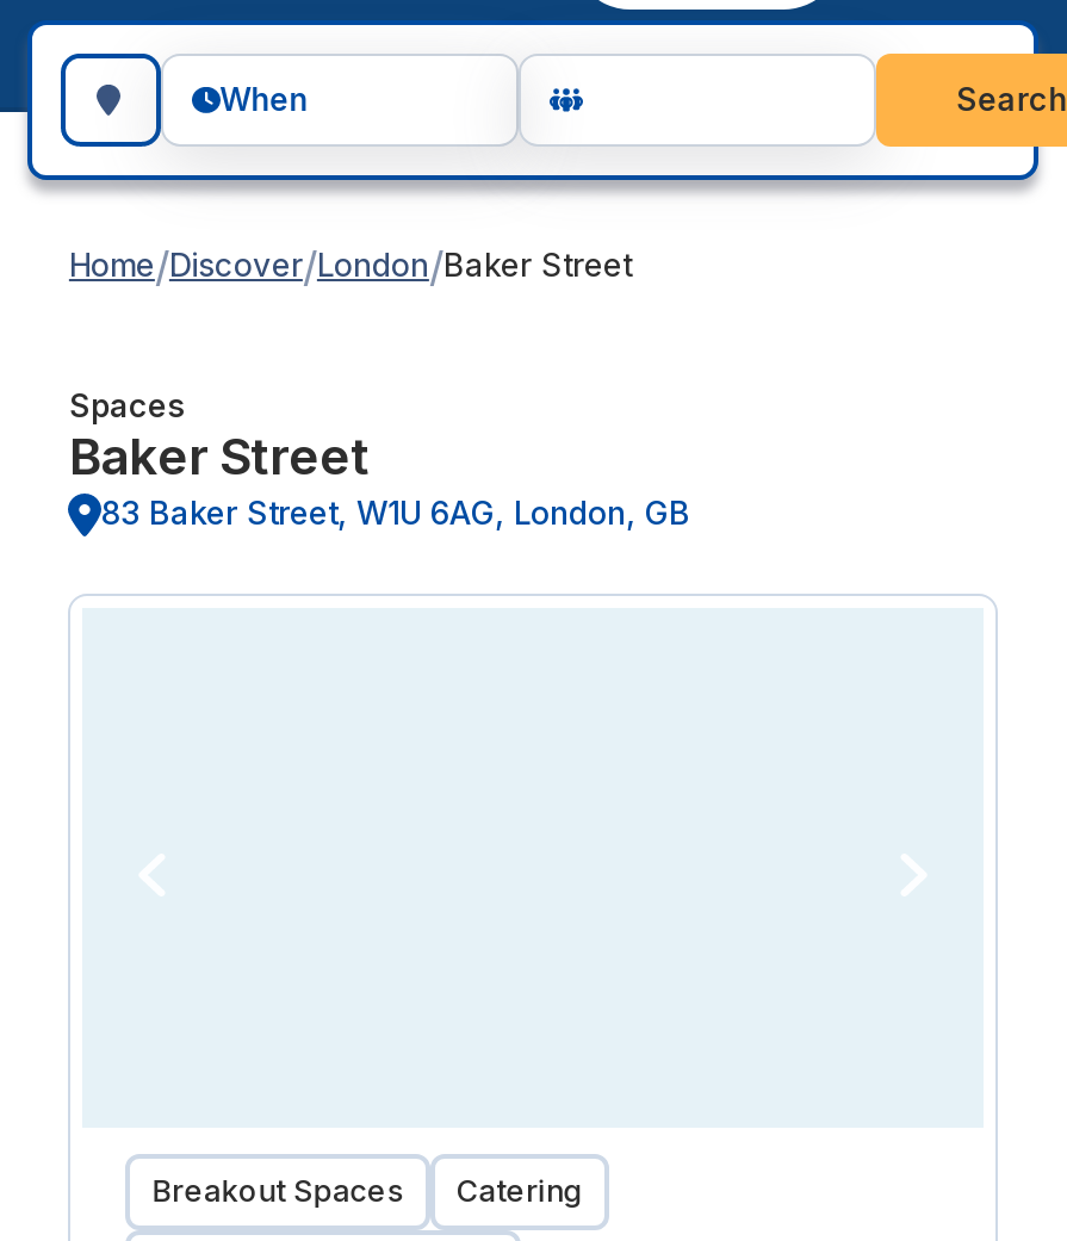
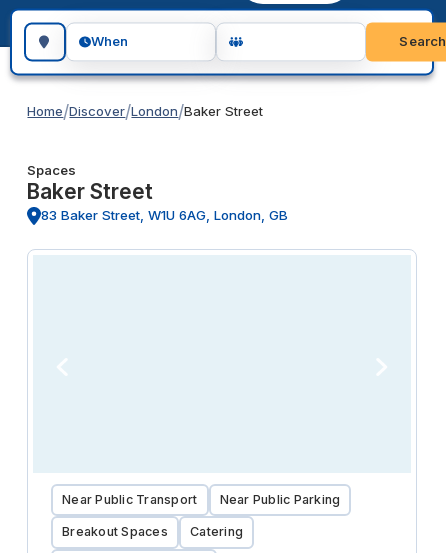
+ Near Public Transport
+ Near Public Parking
